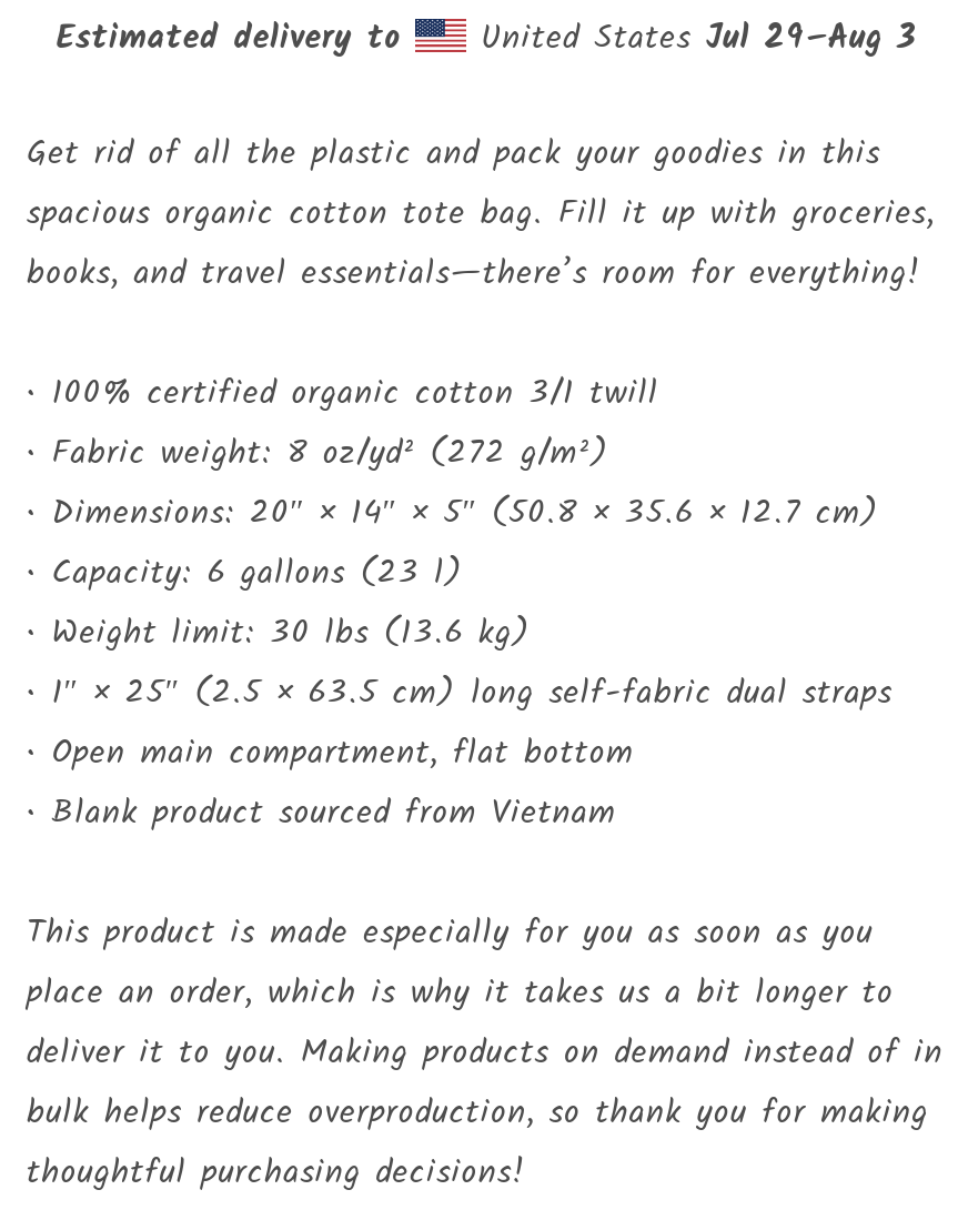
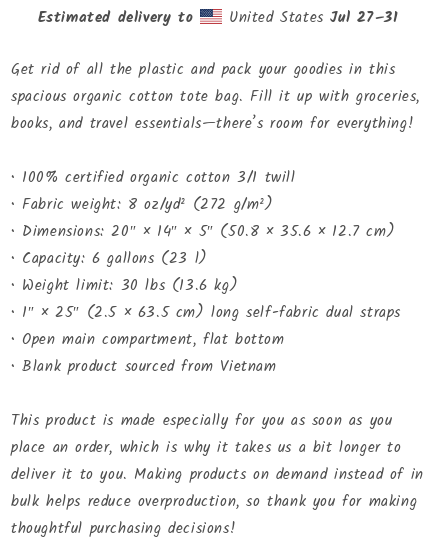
- United States Jul 29–Aug 3
+ United States Jul 27–31
